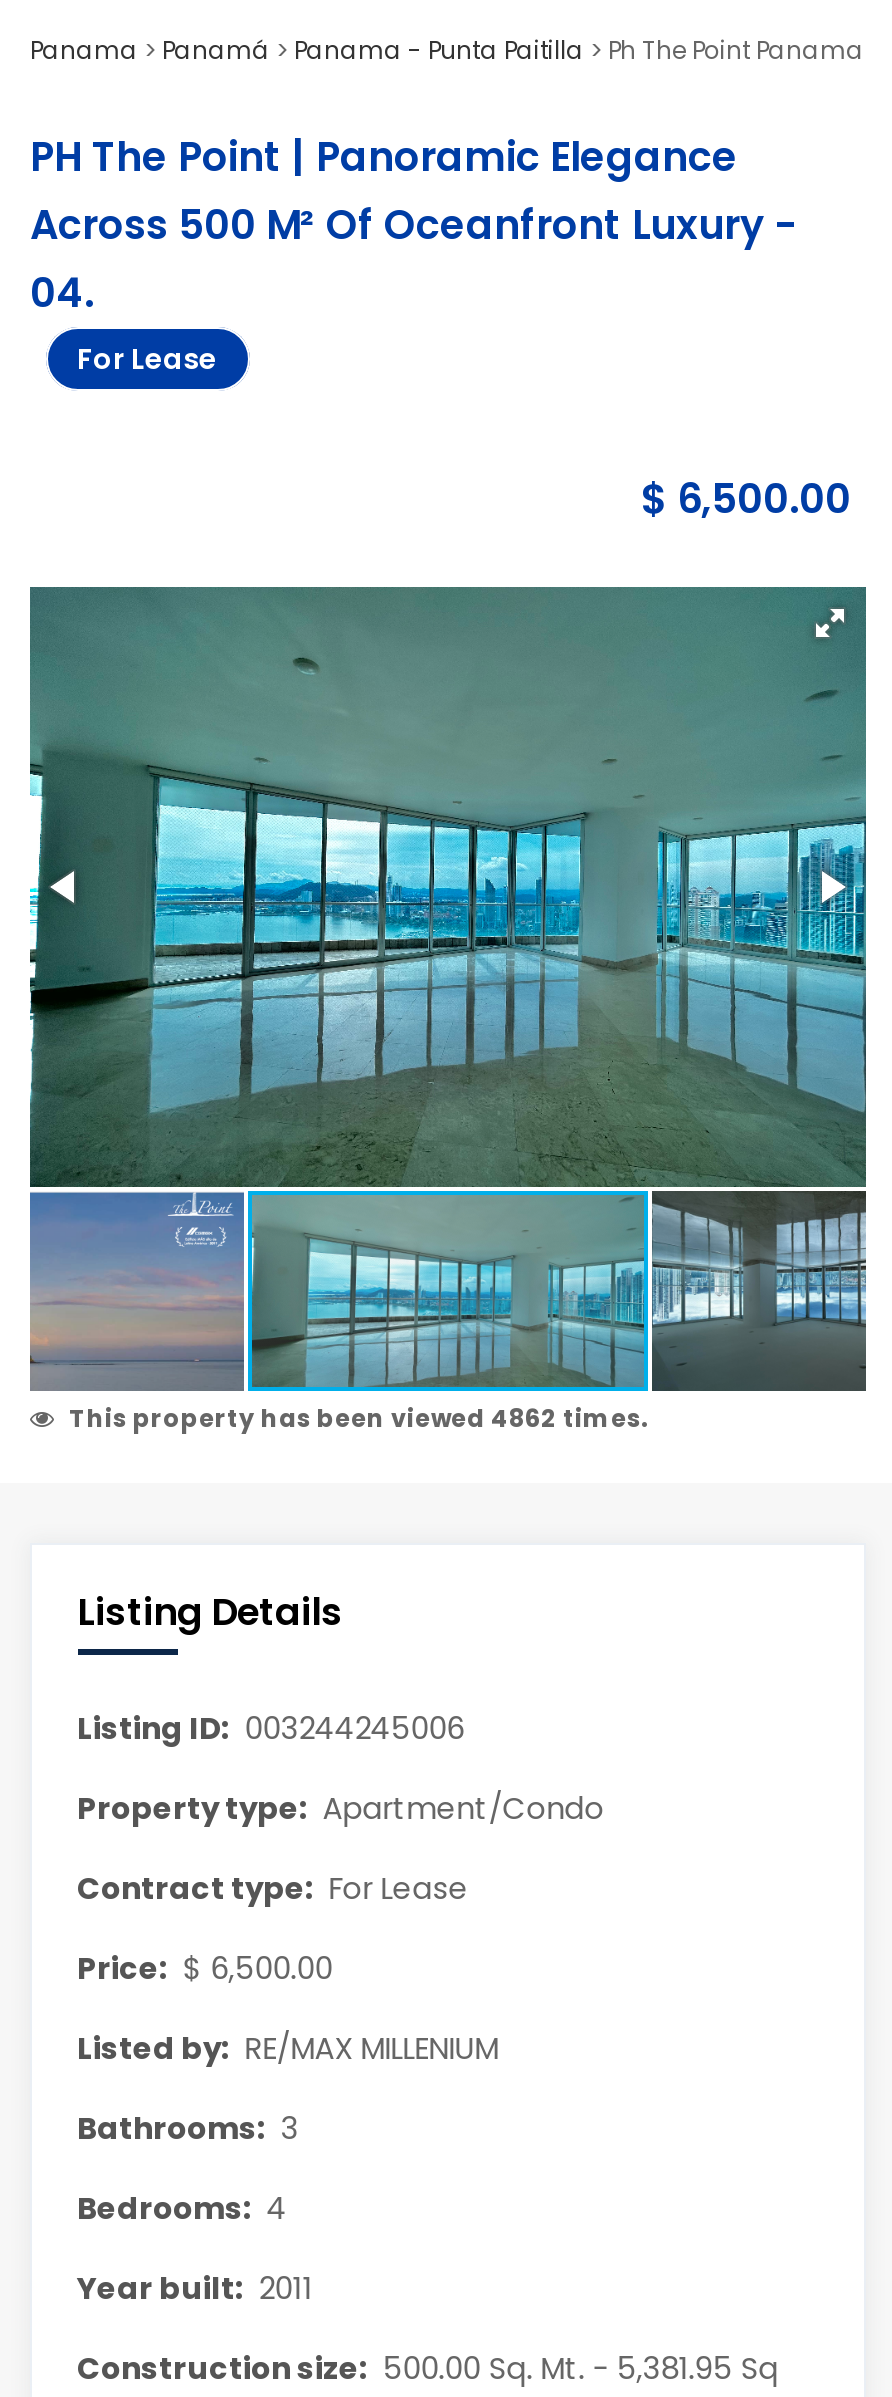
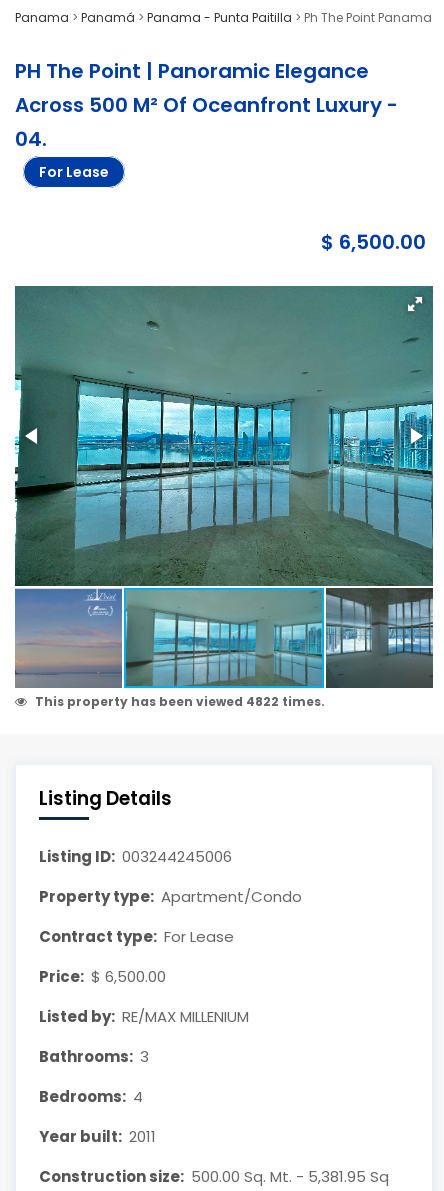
- This property has been viewed 4862 times.
+ This property has been viewed 4822 times.
